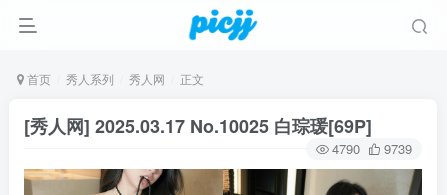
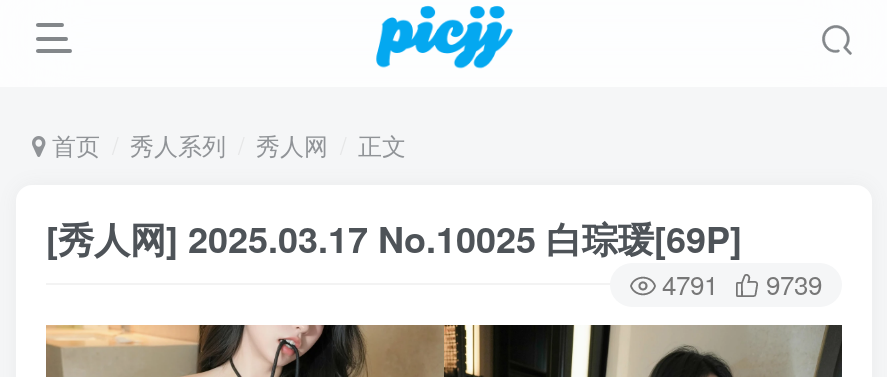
- 4790 9739
+ 4791 9739
